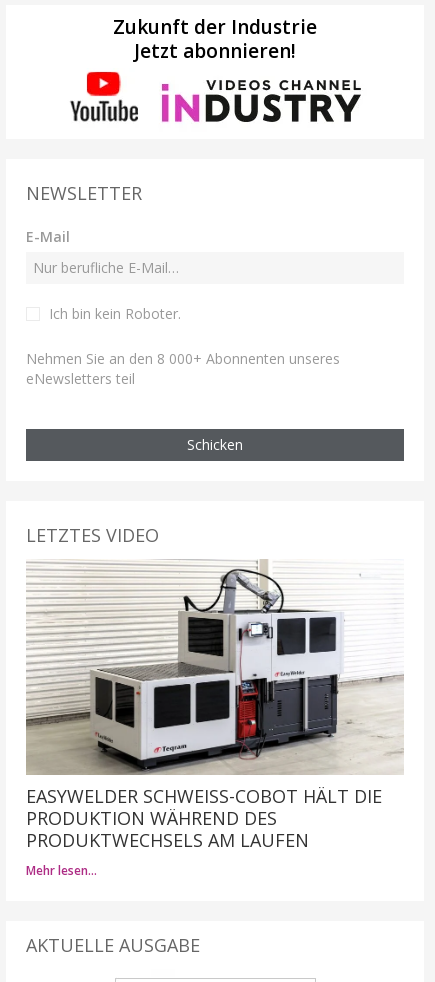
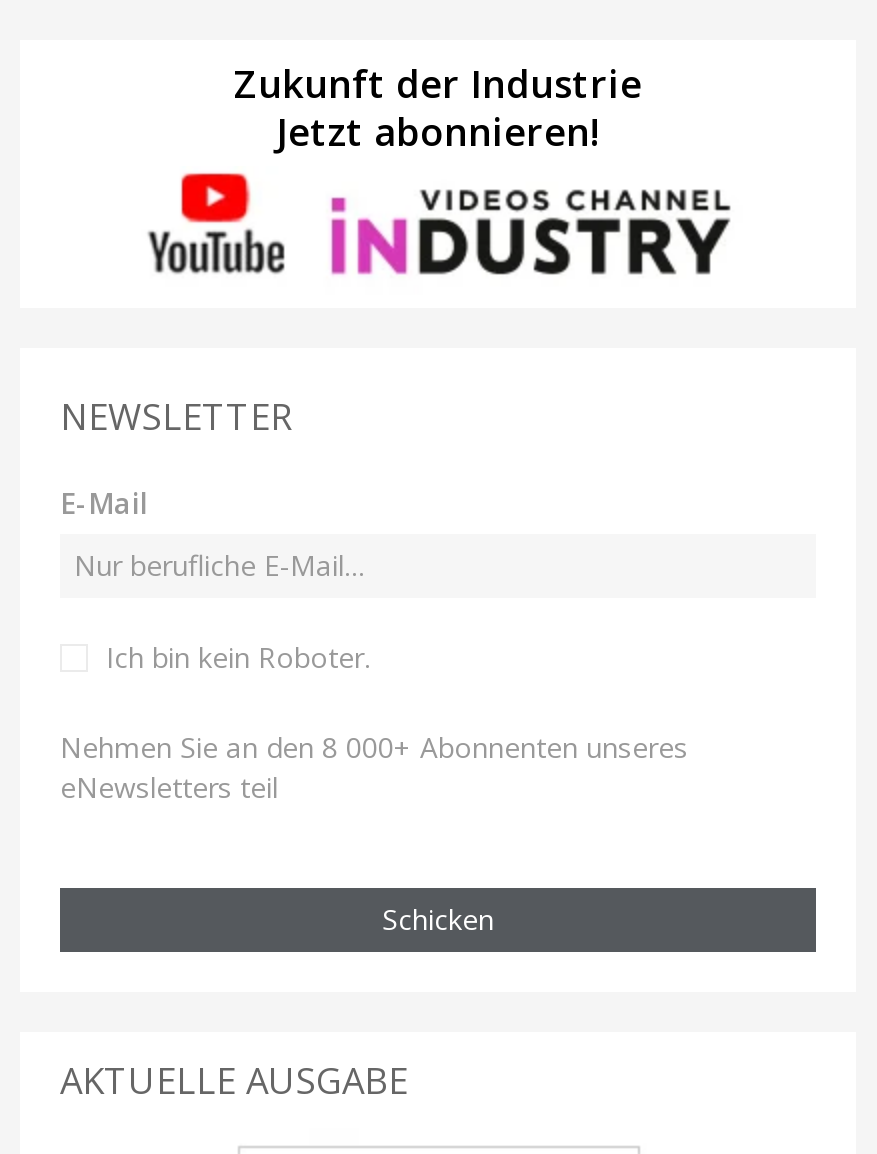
- LETZTES VIDEO

- [image]
- EASYWELDER SCHWEISS-COBOT HÄLT DIE P
- RODUKTION WÄHREND DES P
- RODUKTWECHSELS AM LAUFEN
- Mehr lesen…
